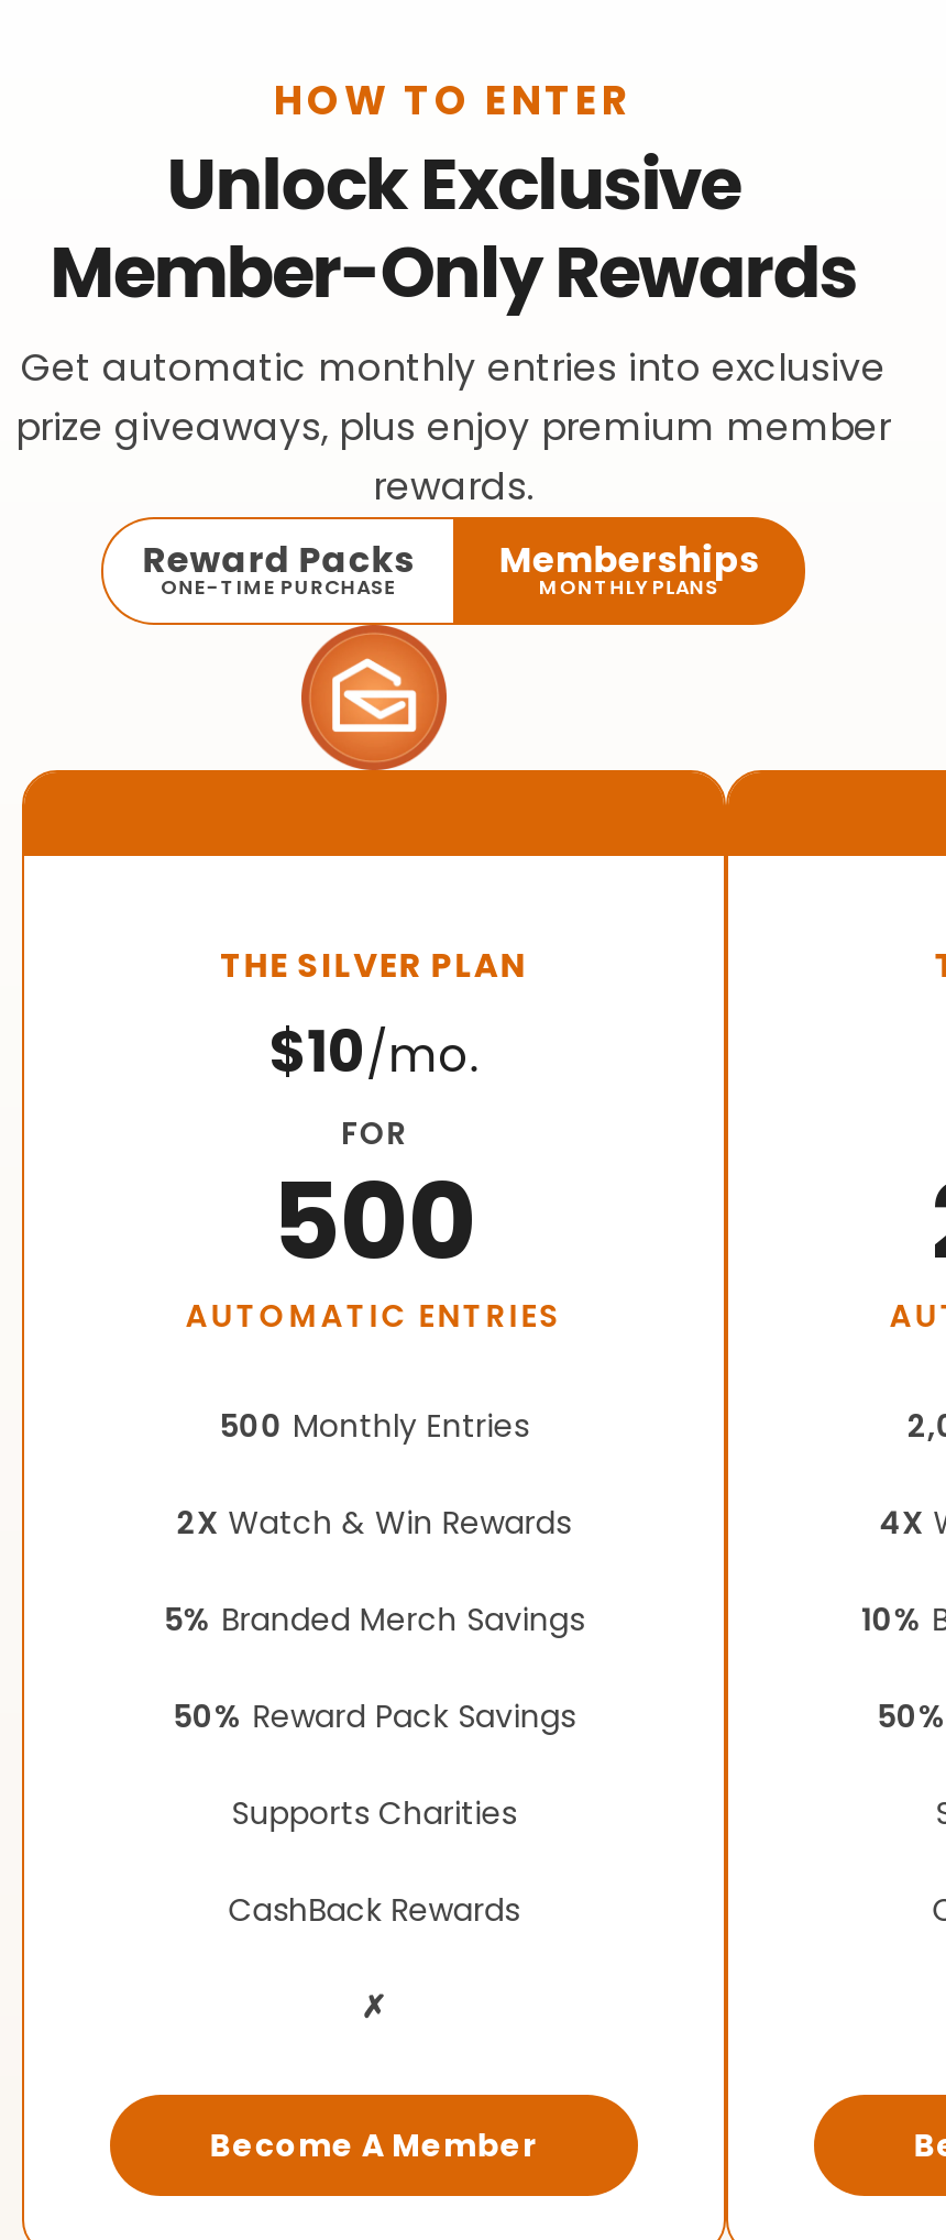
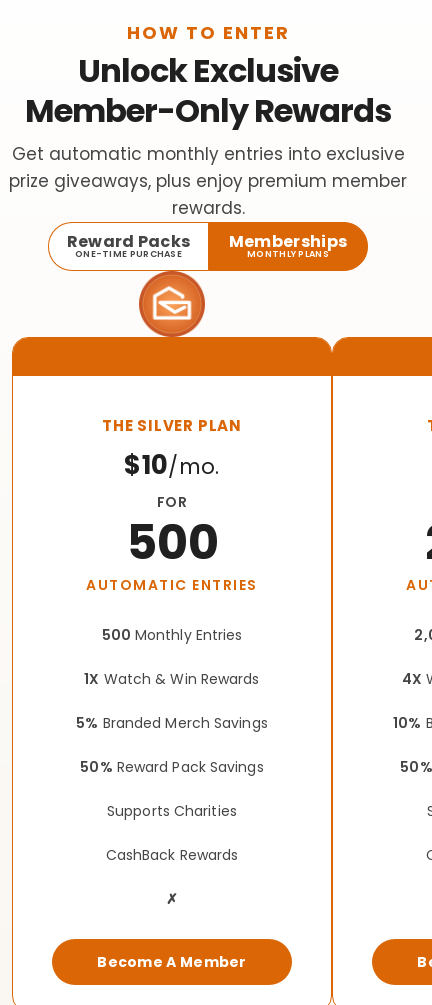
- 2X Watch & Win Rewards
+ 1X Watch & Win Rewards
